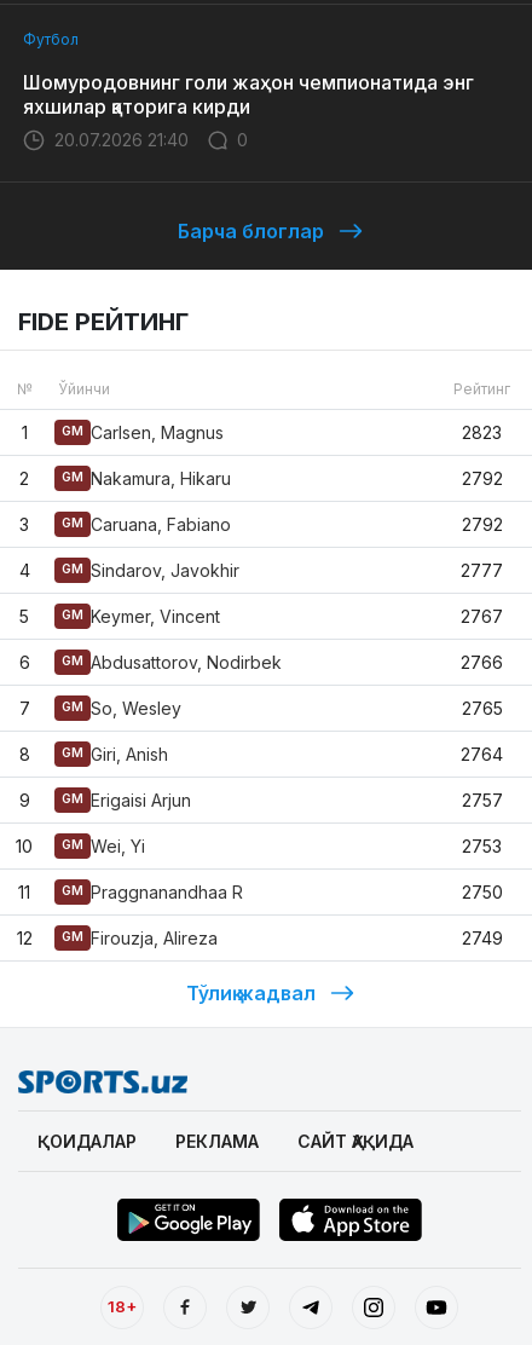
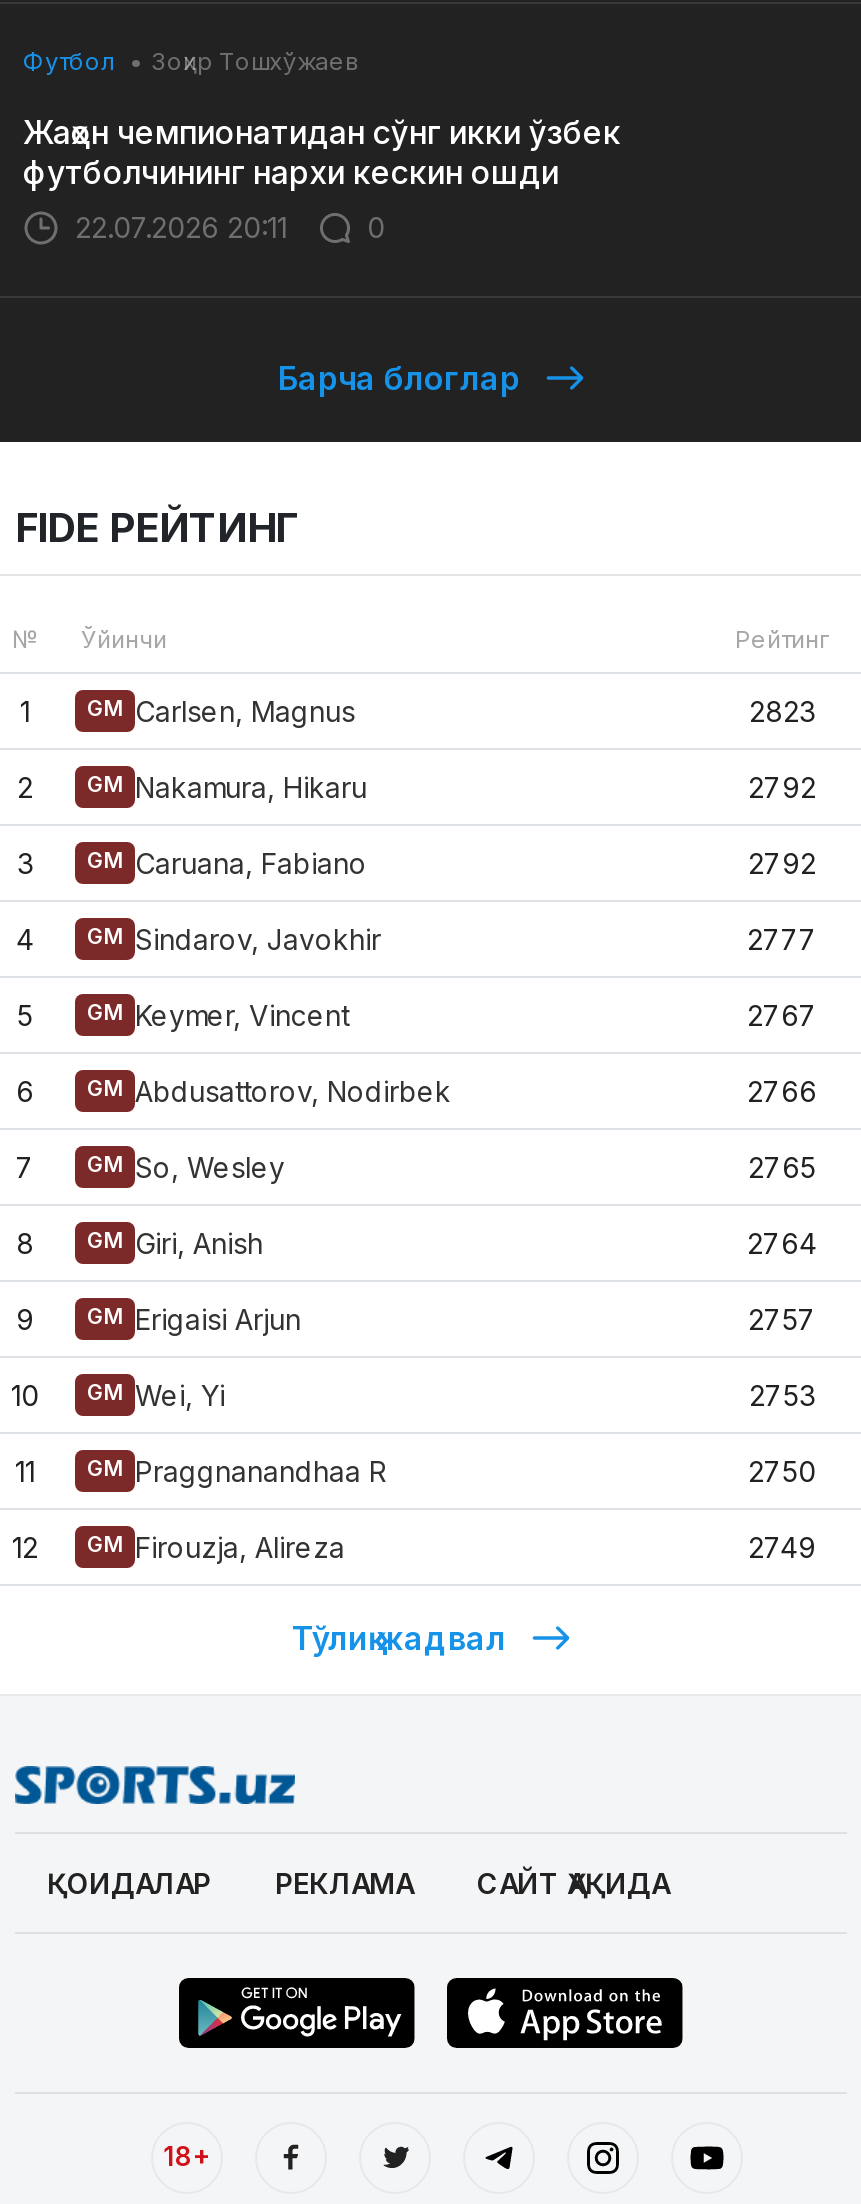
- Шомуродовнинг голи жаҳон чемпионатида энг
- яхшилар қаторига кирди
- 20.07.2026 21:40
+ Зоҳир Тошхўжаев
+ Жаҳон чемпионатидан сўнг икки ўзбек
+ футболчининг нархи кескин ошди
+ 22.07.2026 20:11
